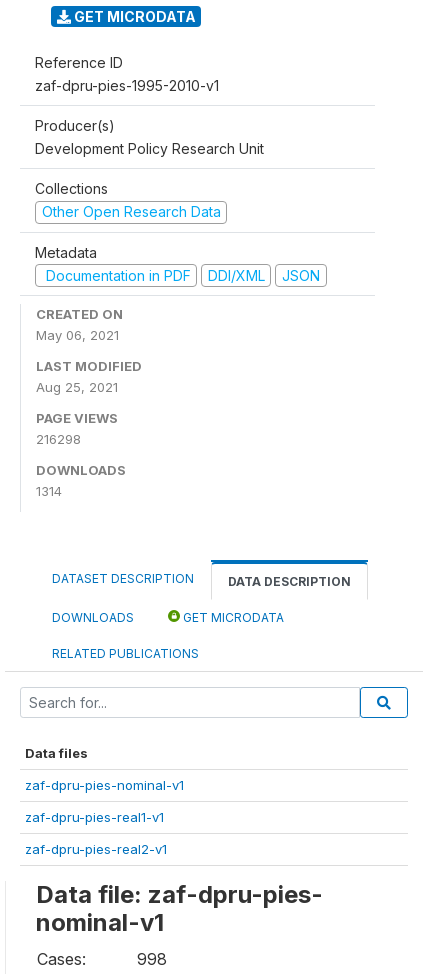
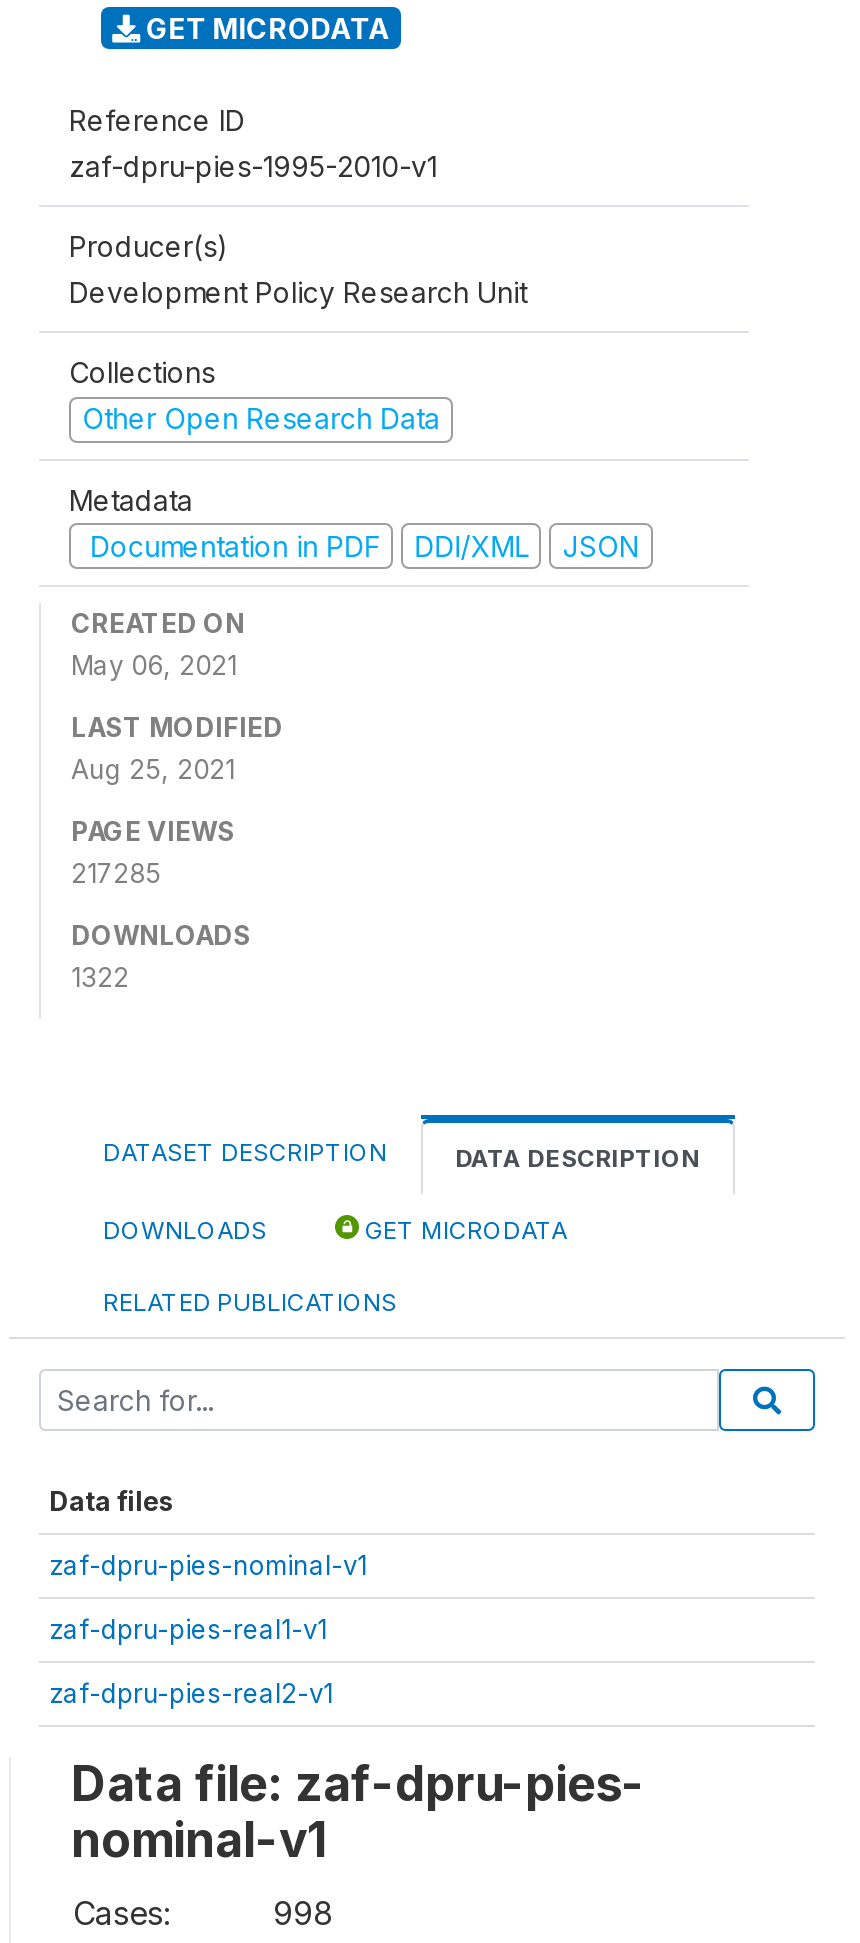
- 216298
+ 217285

- 1314
+ 1322
